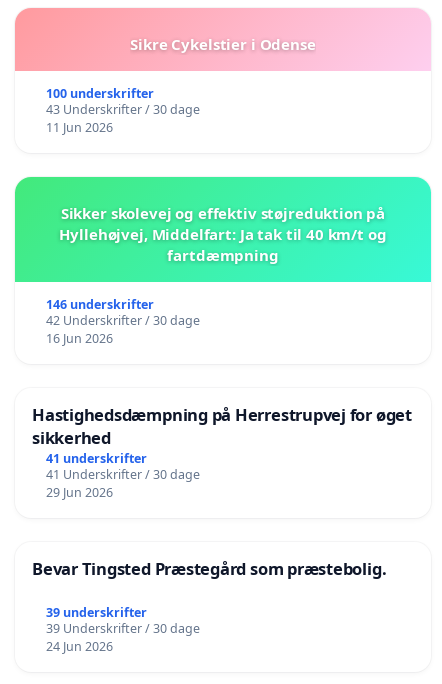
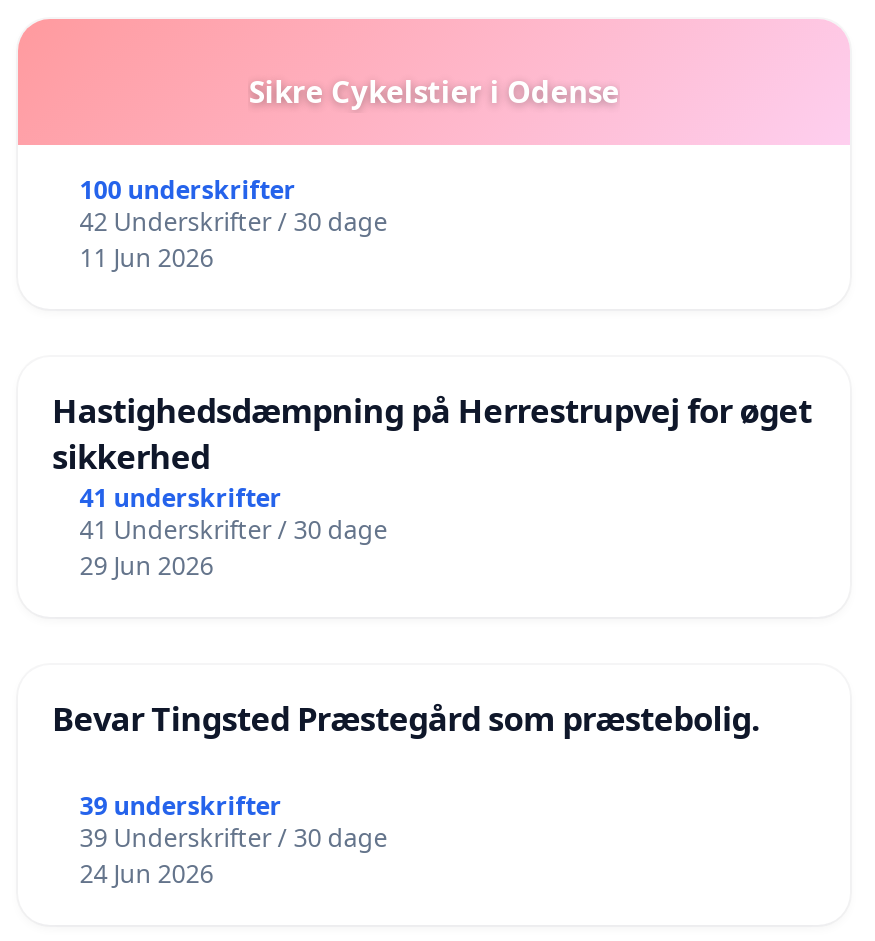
- 43 Underskrifter / 30 dage

- [image]
- Sikker skolevej og effektiv støjreduktion på
- Hyllehøjvej, Middelfart: Ja tak til 40 km/t og
- fartdæmpning
- 146 underskrifter
- 16 Jun 2026

moved up: 42 Underskrifter / 30 dage
